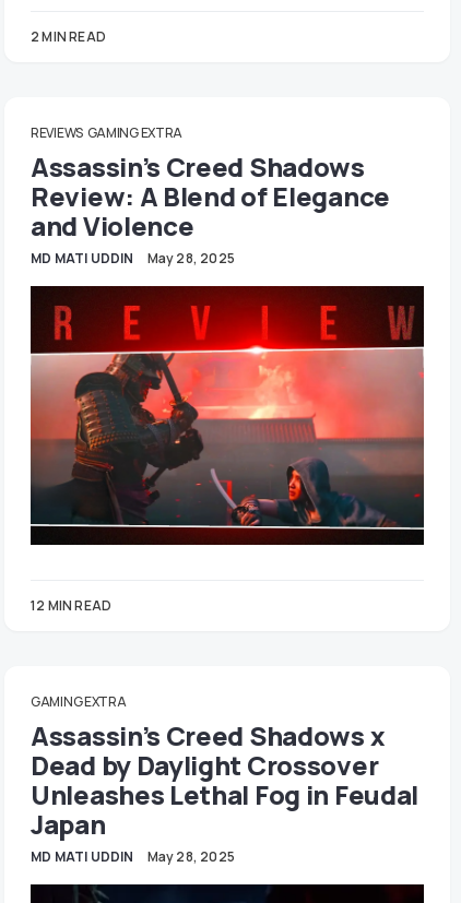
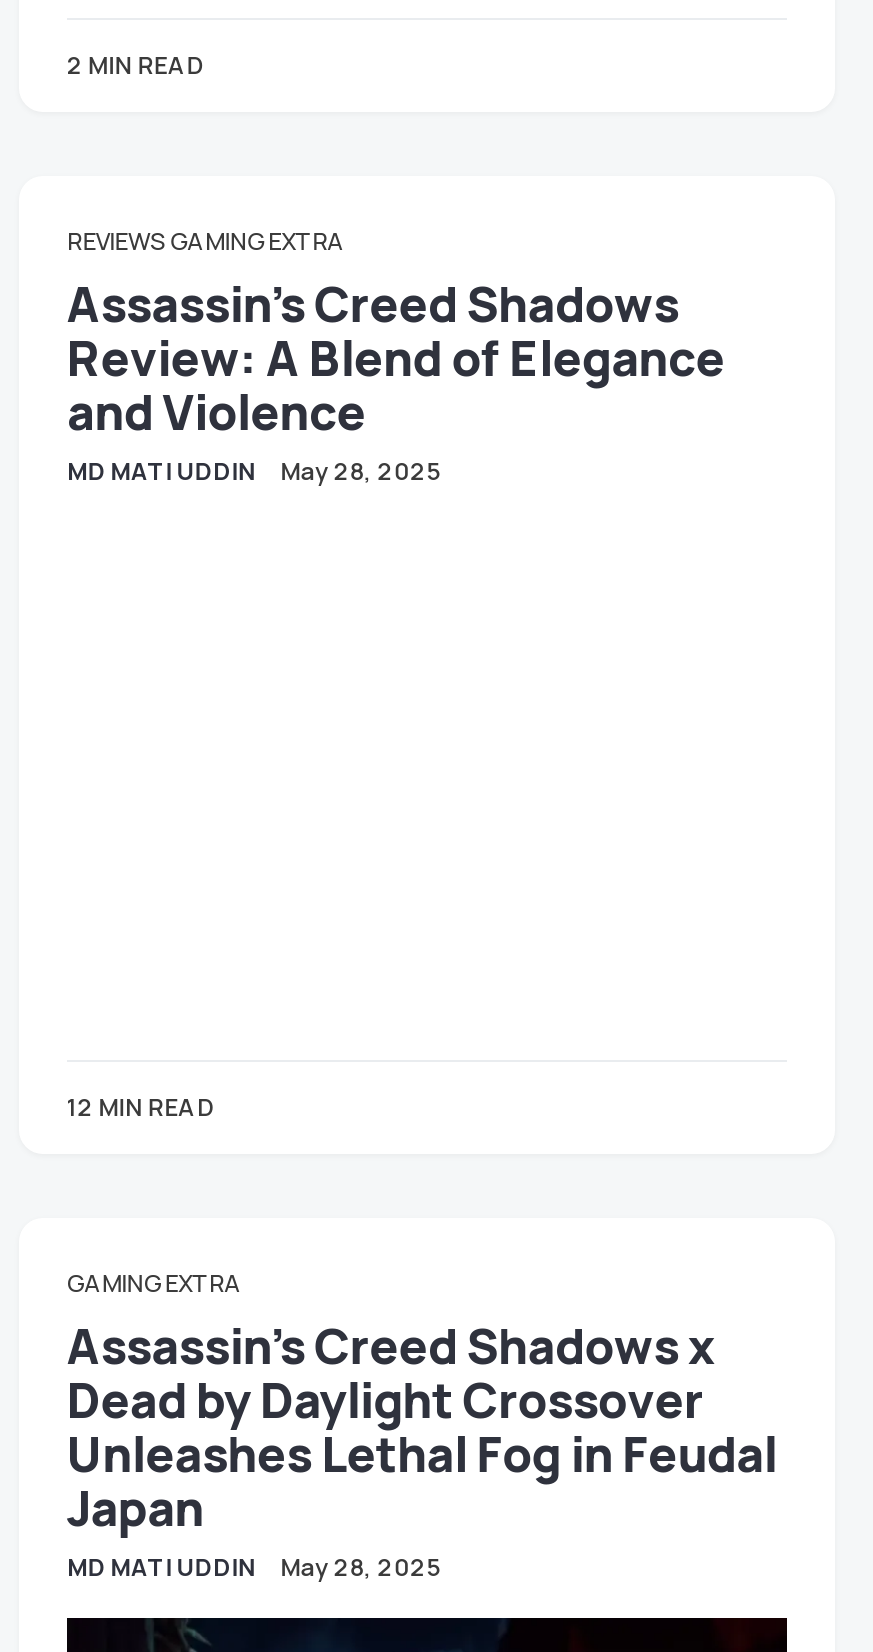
- [image]
